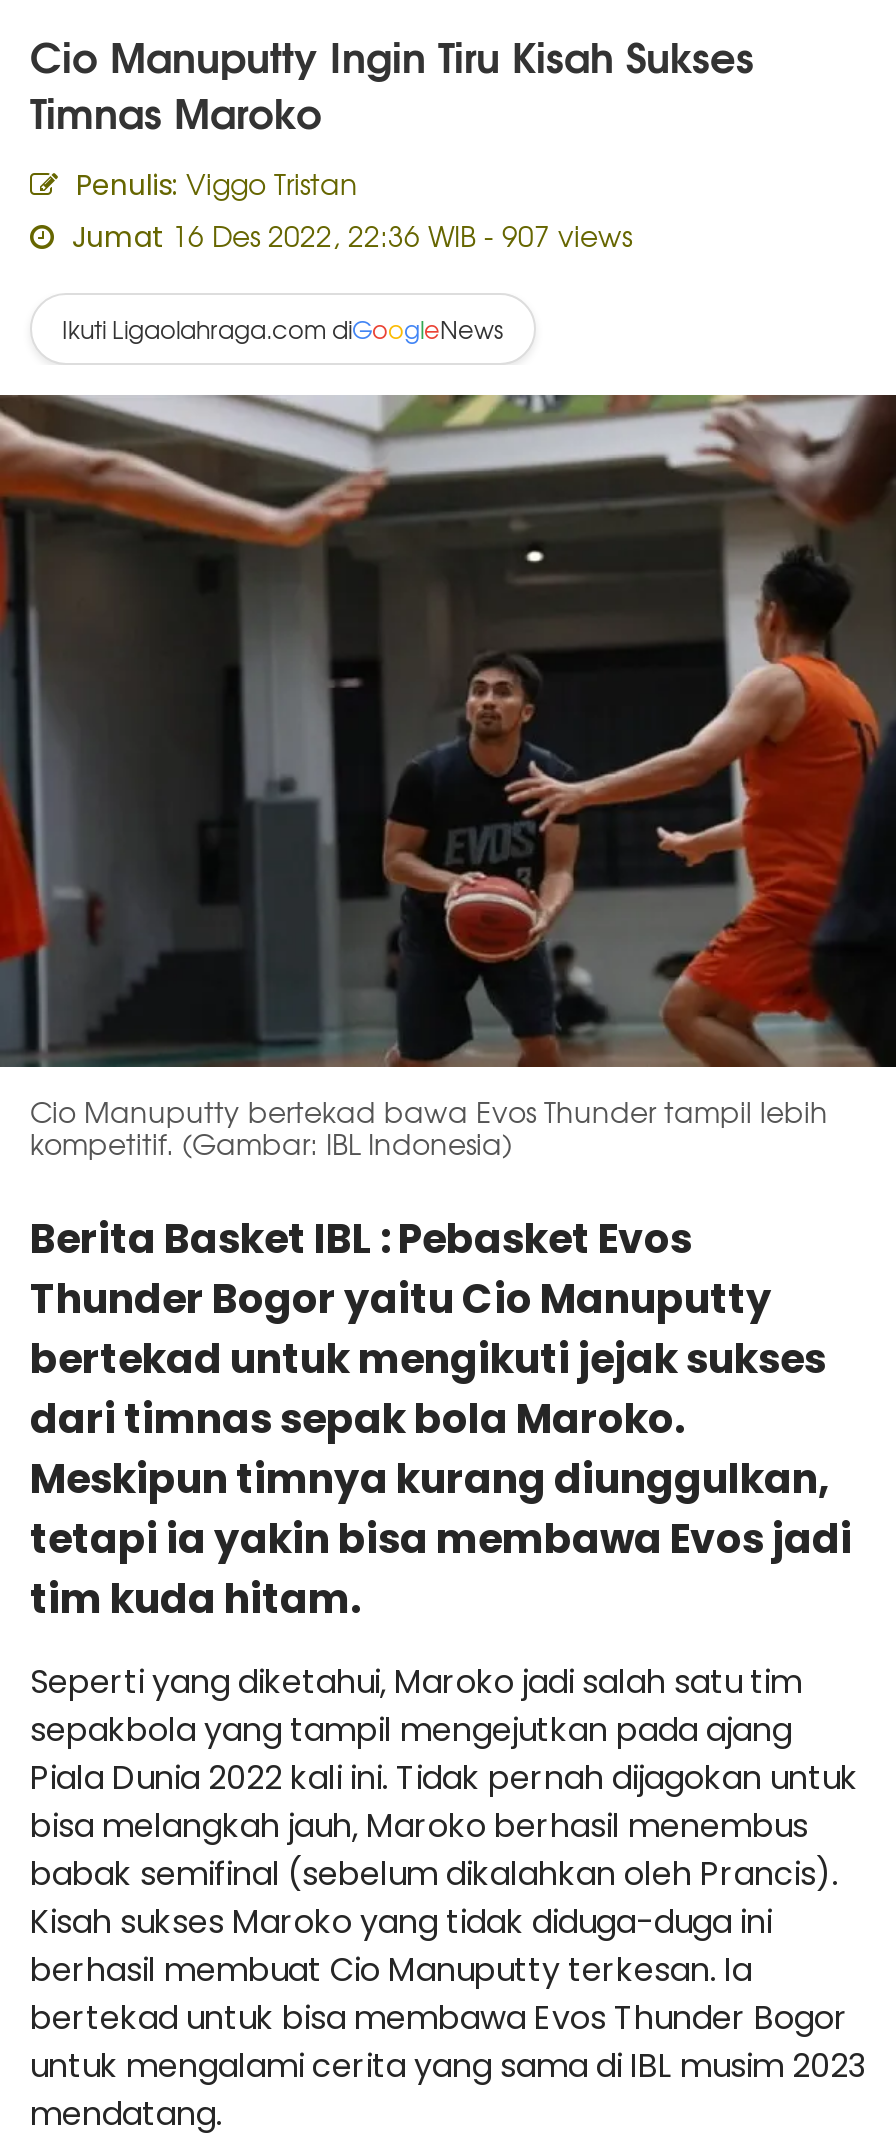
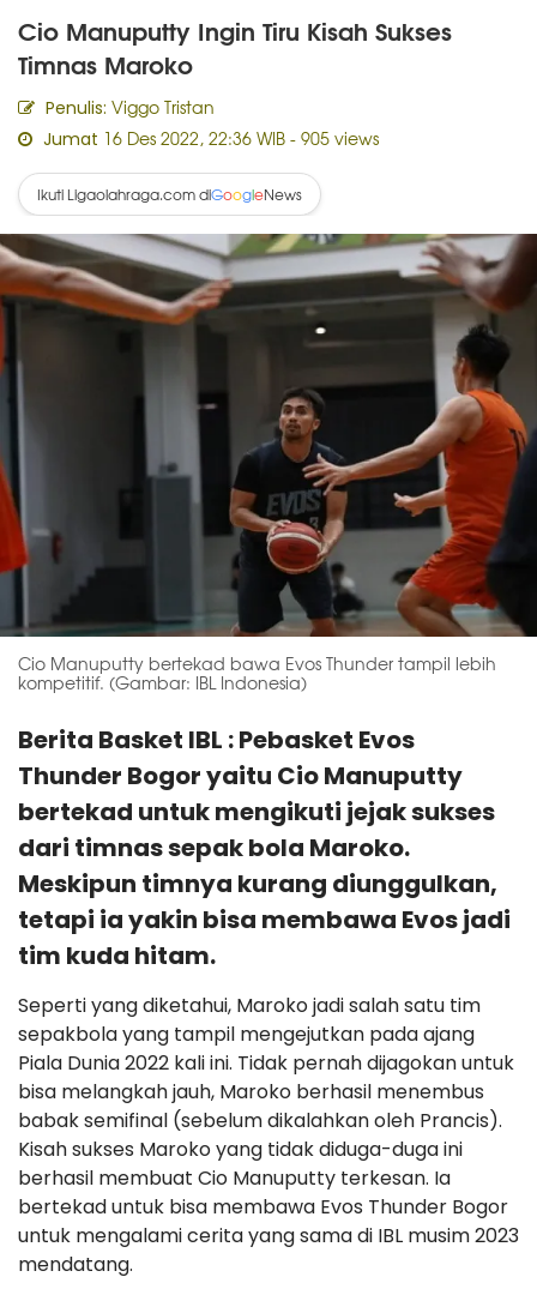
- Jumat 16 Des 2022, 22:36 WIB - 907 views
+ Jumat 16 Des 2022, 22:36 WIB - 905 views
